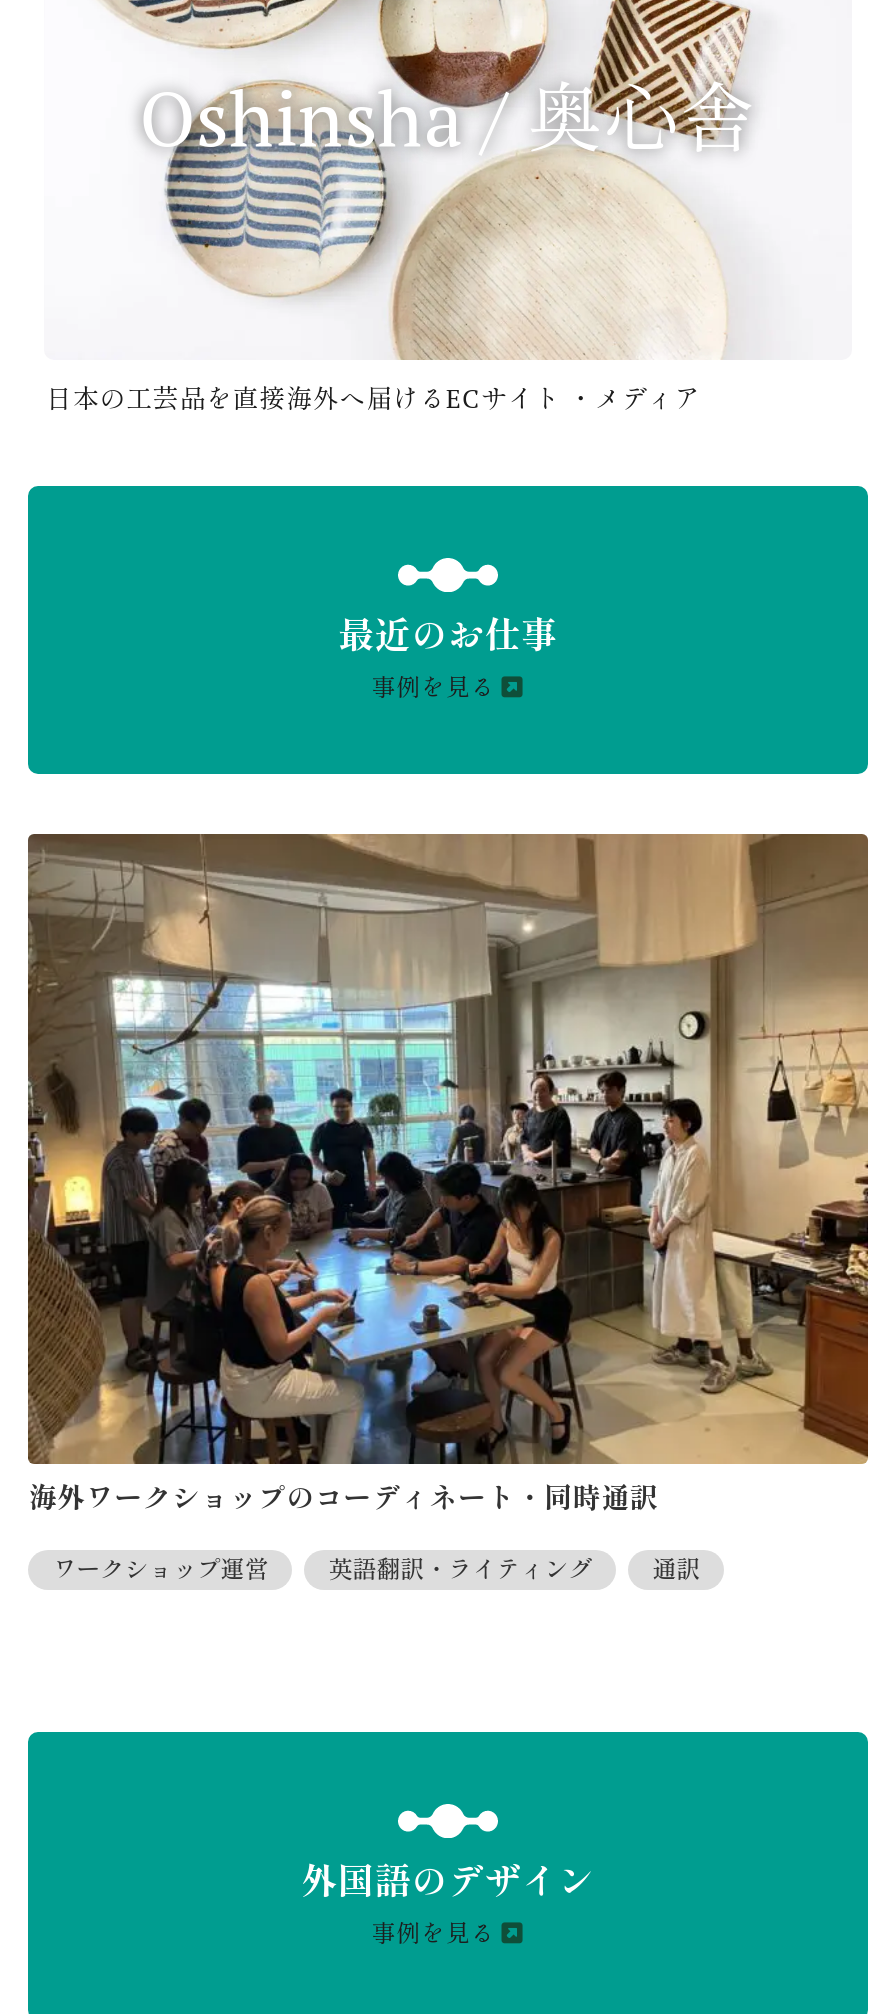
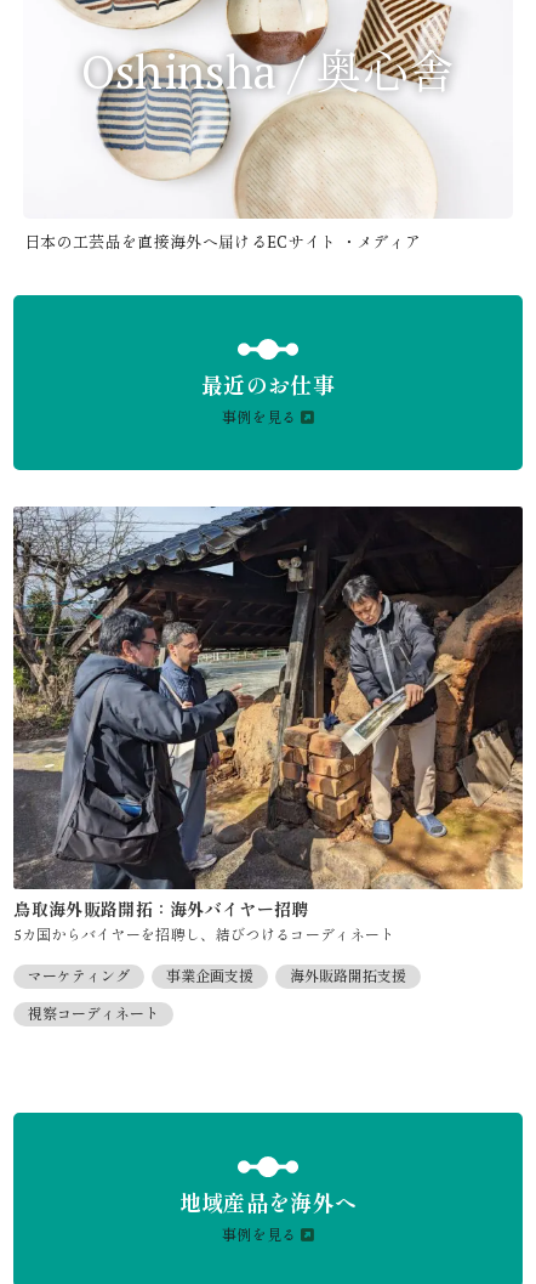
- [image]
- 海外ワークショップのコーディネート・同時通訳
- ワークショップ運営
- 英語翻訳・ライティング
- 通訳
+ [image]
+ 鳥取海外販路開拓：海外バイヤー招聘
+ 5カ国からバイヤーを招聘し、結びつけるコーディネート
+ マーケティング
+ 事業企画支援
+ 海外販路開拓支援
+ 視察コーディネート

- 外国語のデザイン
+ 地域産品を海外へ
